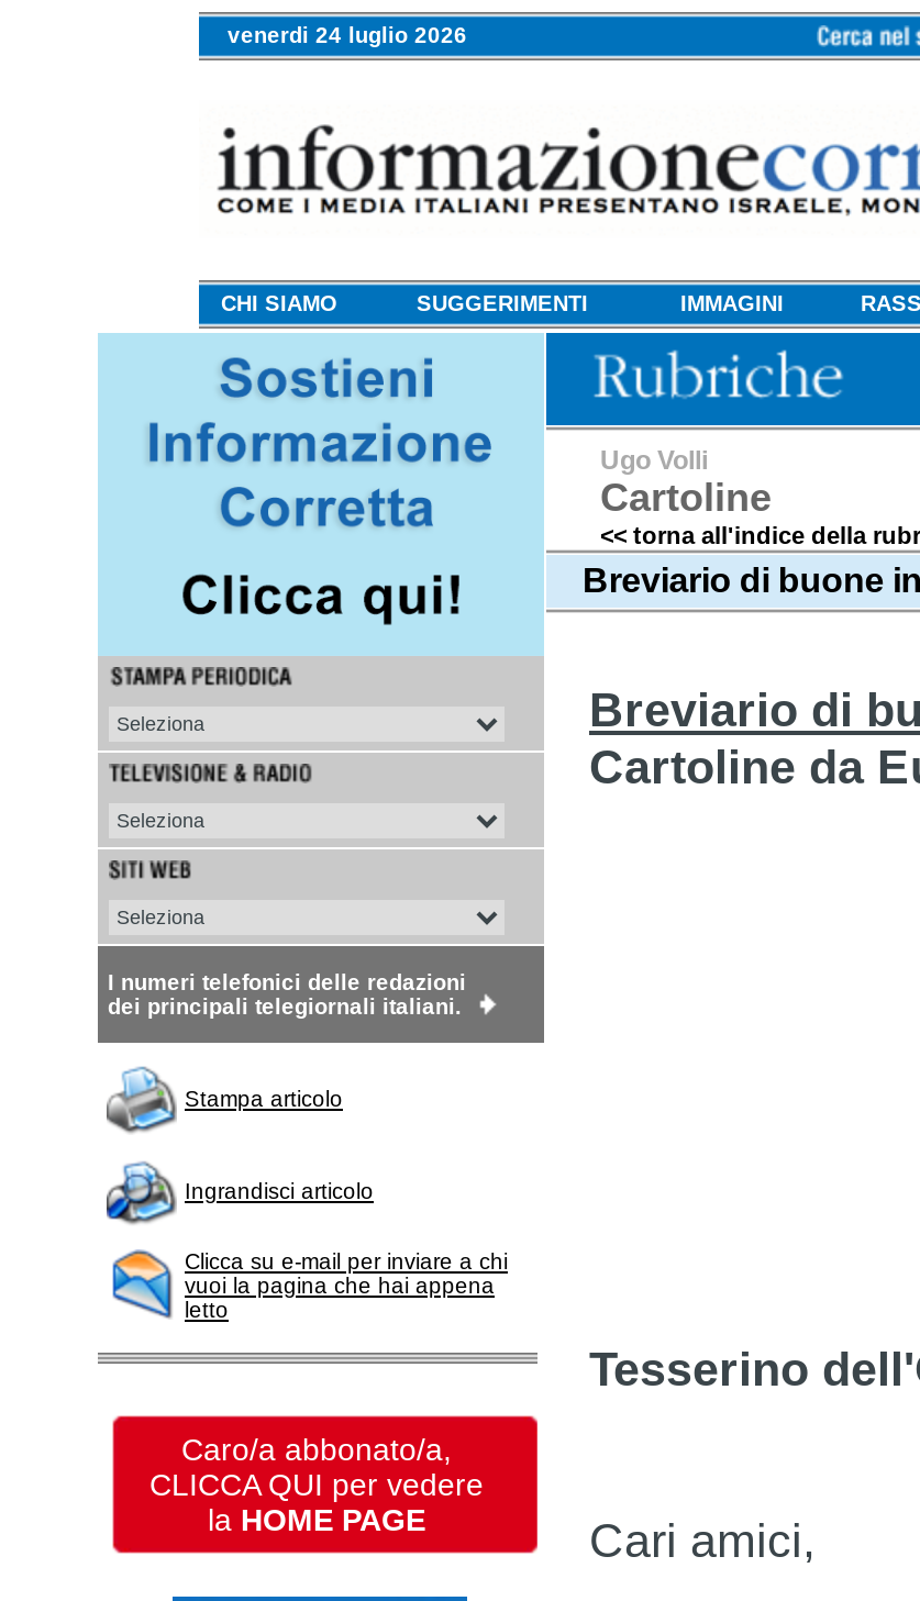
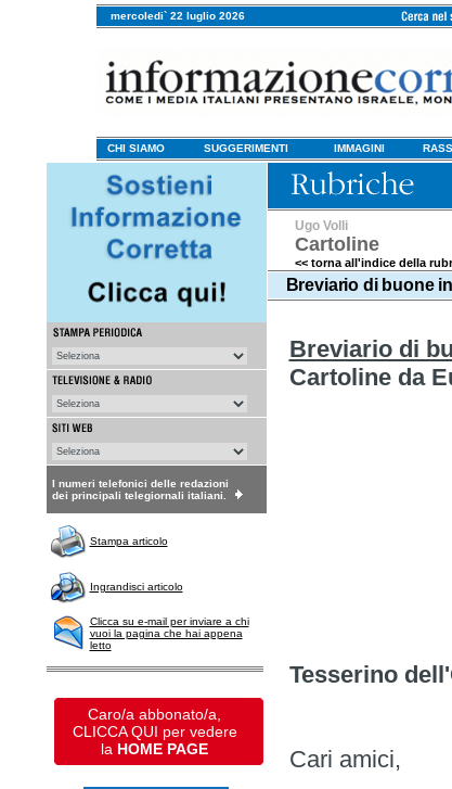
- venerdi 24 luglio 2026
+ mercoledi` 22 luglio 2026
